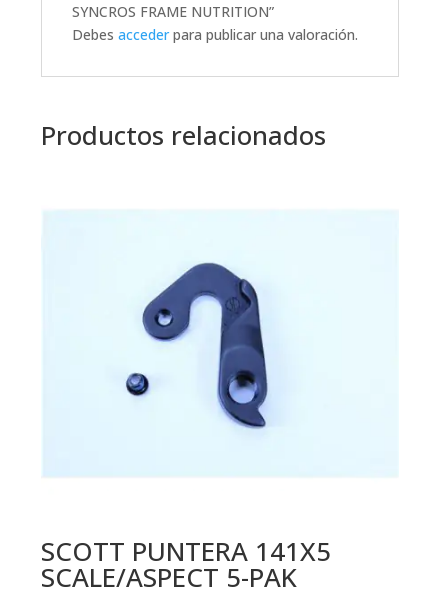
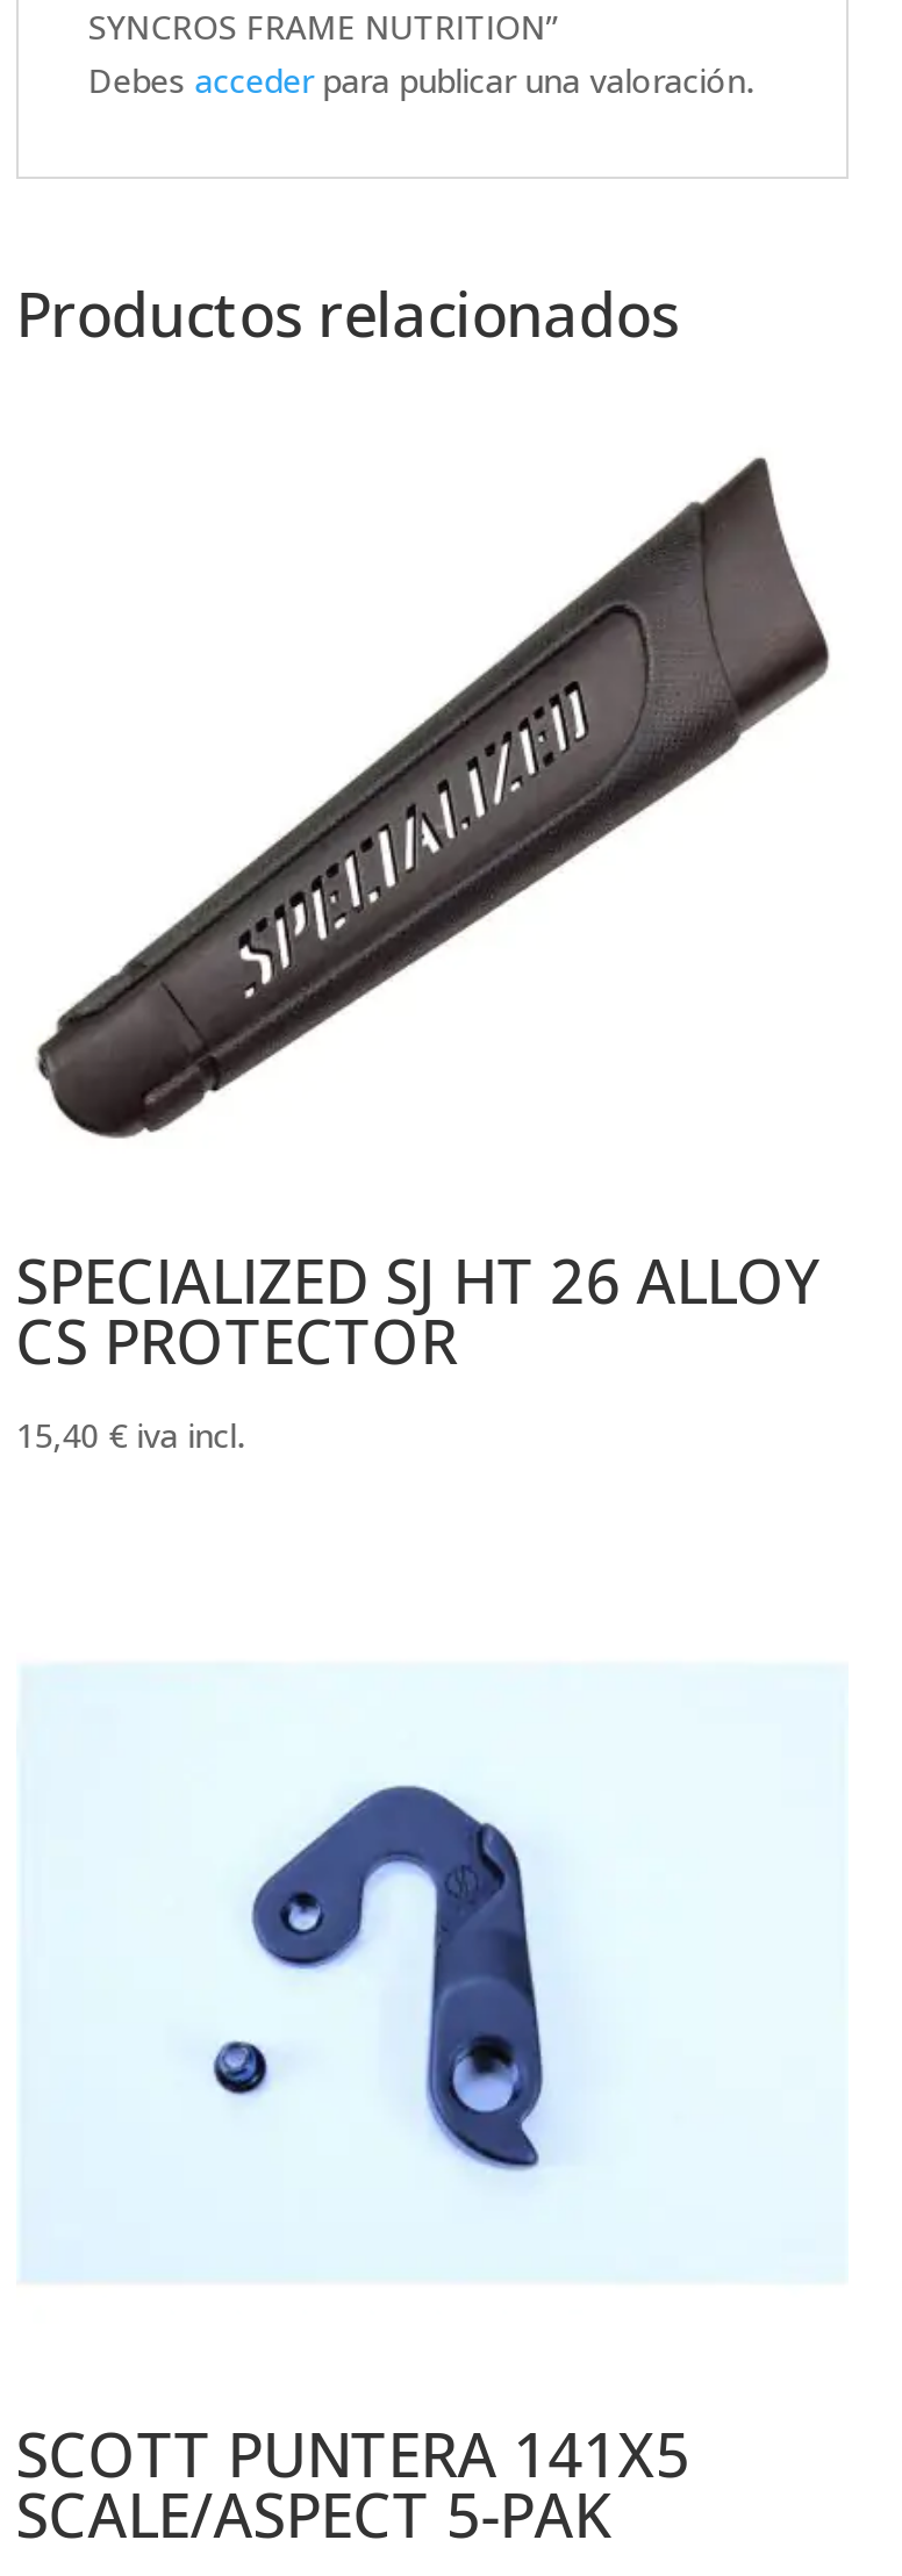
+ SPECIALIZED SJ HT 26 ALLOY
+ CS PROTECTOR
+ 15,40 € iva incl.

+ [image]
